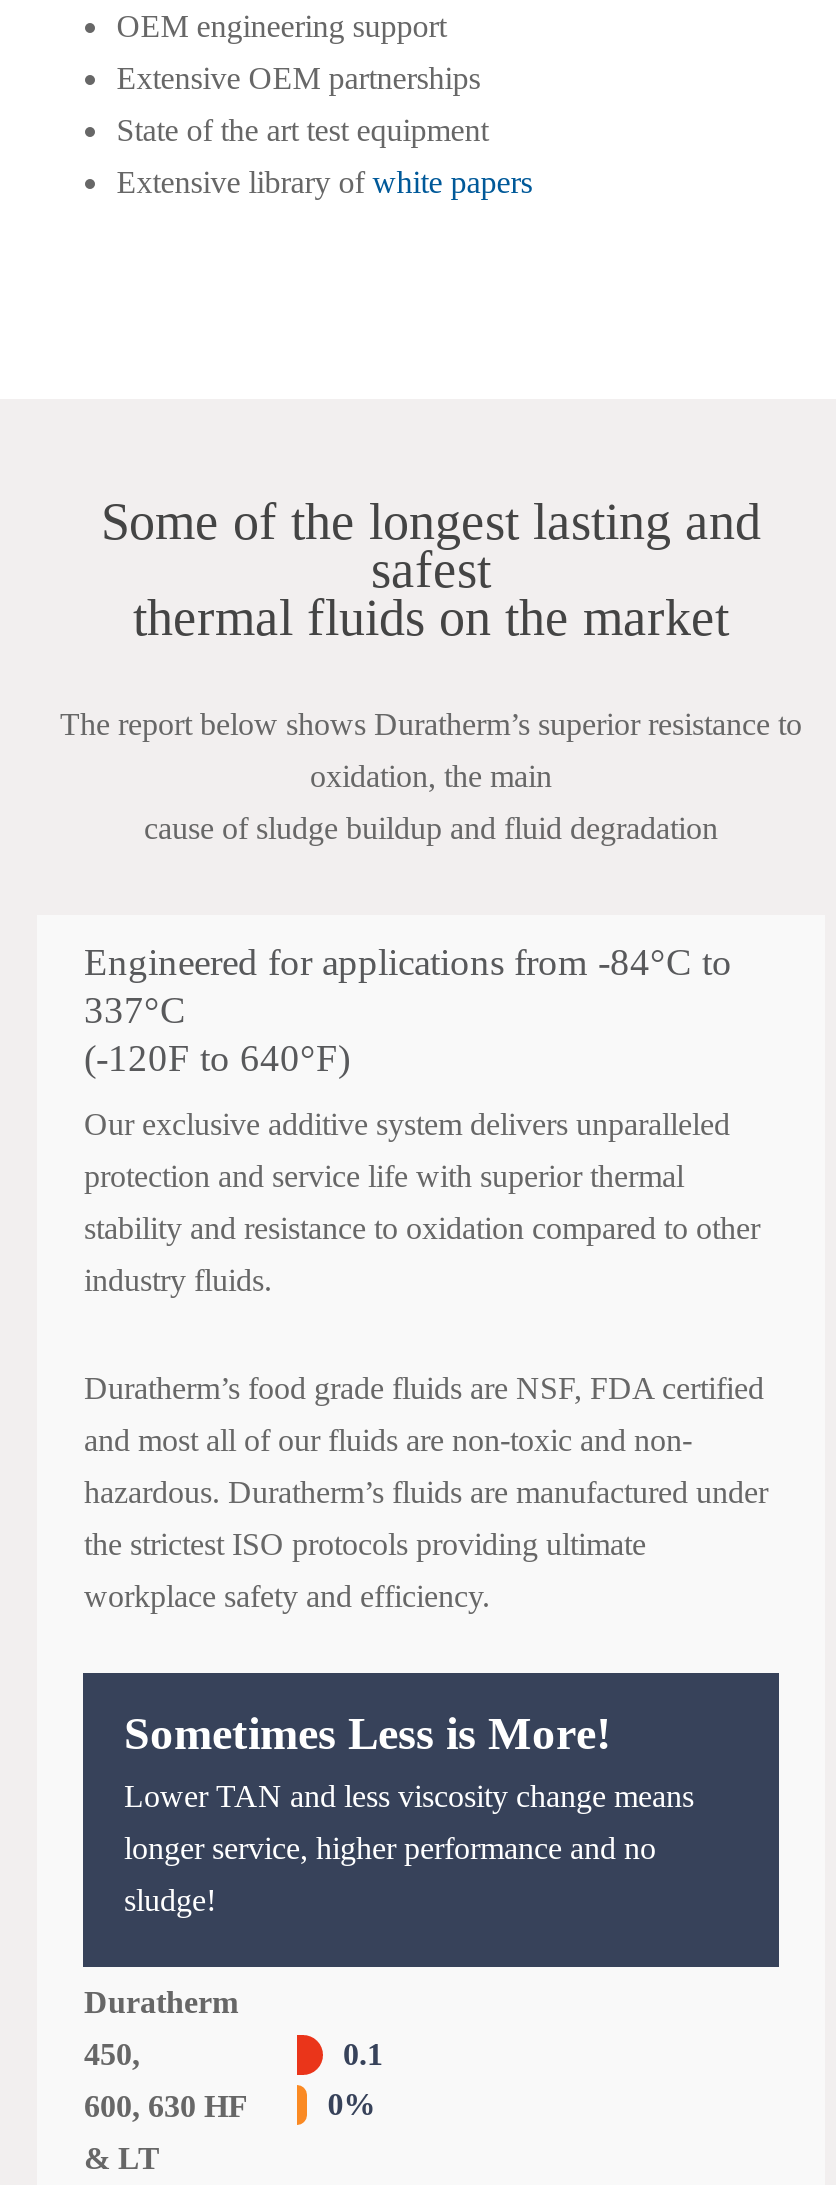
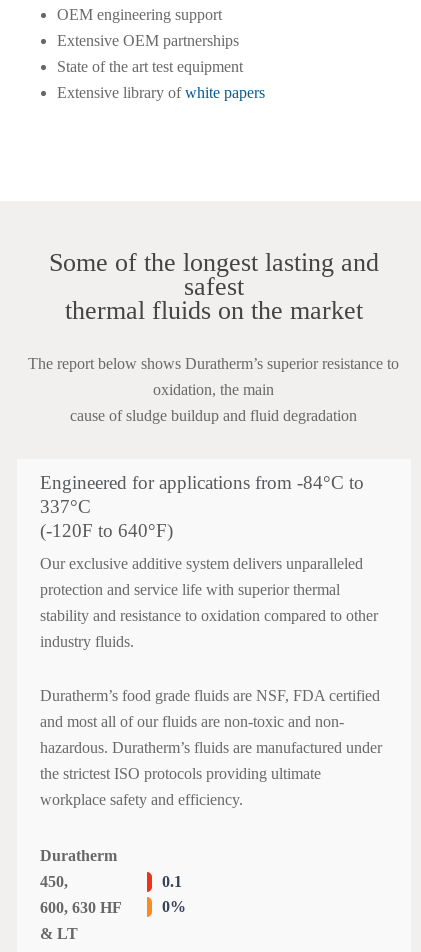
- [image]
- Sometimes Less is More!
- Lower TAN and less viscosity change means
- longer service, higher performance and no
- sludge!
